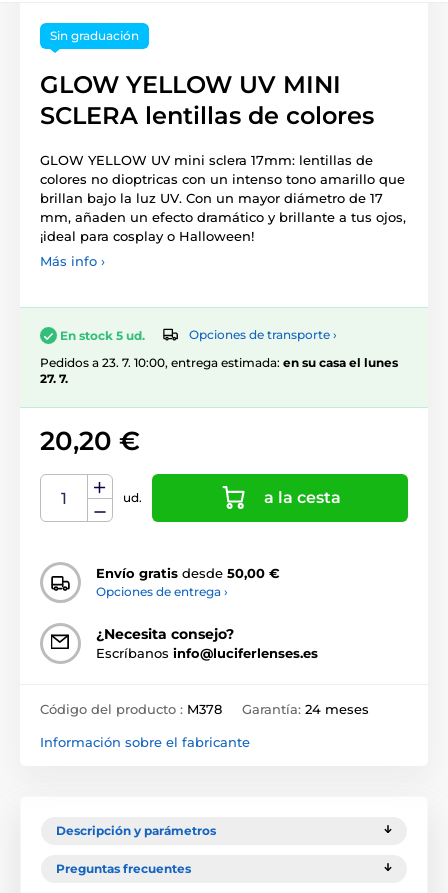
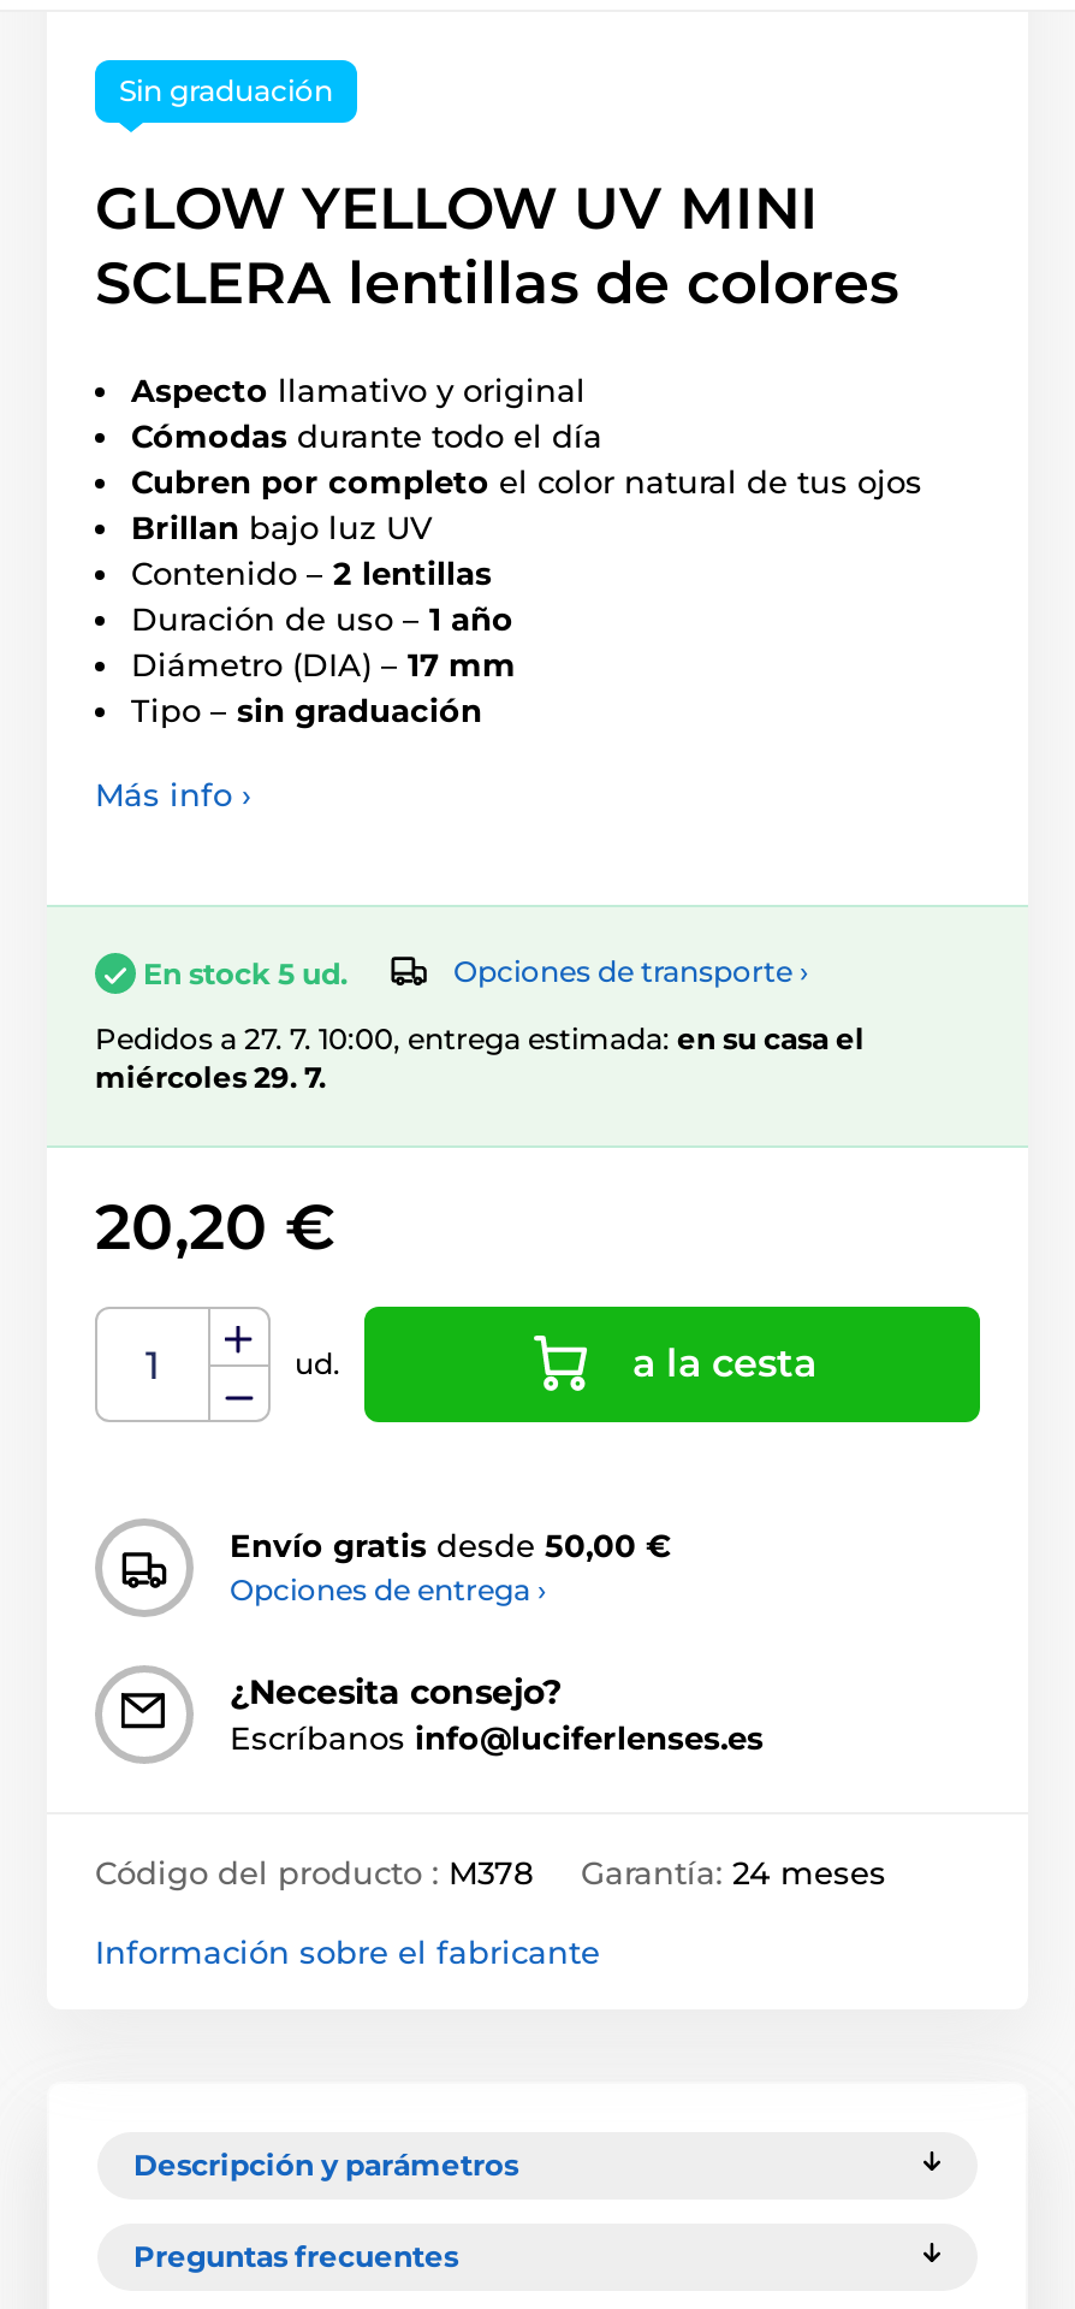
- GLOW YELLOW UV mini sclera 17mm: lentillas de
- colores no dioptricas con un intenso tono amarillo que
- brillan bajo la luz UV. Con un mayor diámetro de 17
- mm, añaden un efecto dramático y brillante a tus ojos,
- ¡ideal para cosplay o Halloween!
+ Aspecto llamativo y original
+ Cómodas durante todo el día
+ Cubren por completo el color natural de tus ojos
+ Brillan bajo luz UV
+ Contenido – 2 lentillas
+ Duración de uso – 1 año
+ Diámetro (DIA) – 17 mm
+ Tipo – sin graduación

- Pedidos a 23. 7. 10:00, entrega estimada: en su casa el lunes
- 27. 7.
+ Pedidos a 27. 7. 10:00, entrega estimada: en su casa el
+ miércoles 29. 7.
